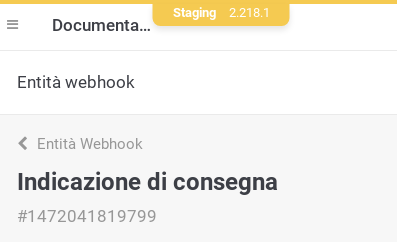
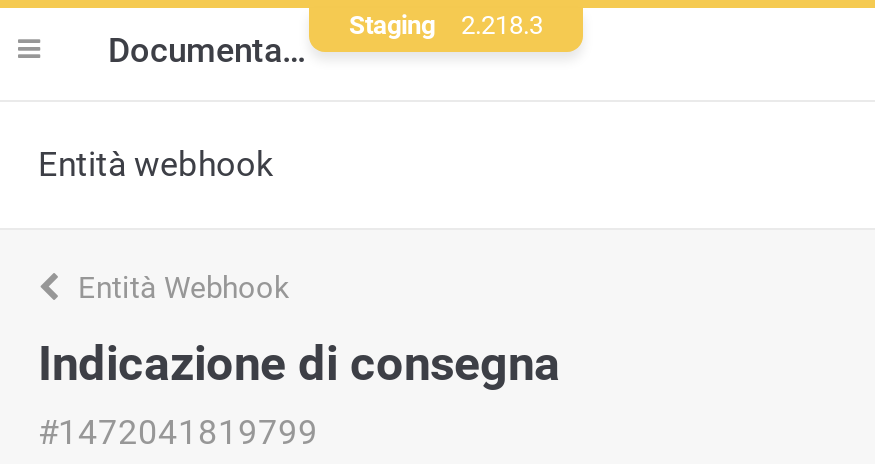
- Staging 2.218.1
+ Staging 2.218.3
